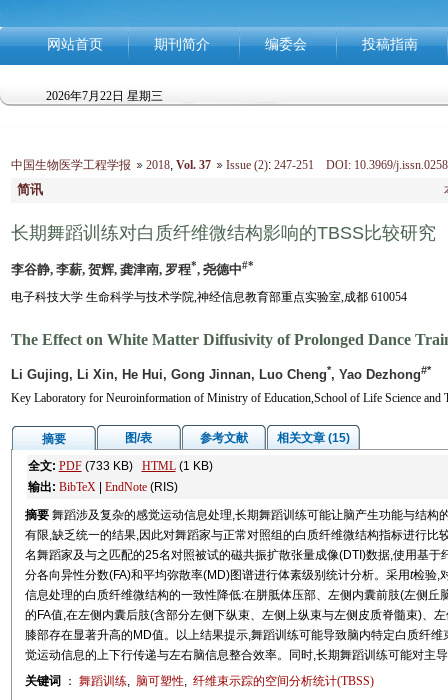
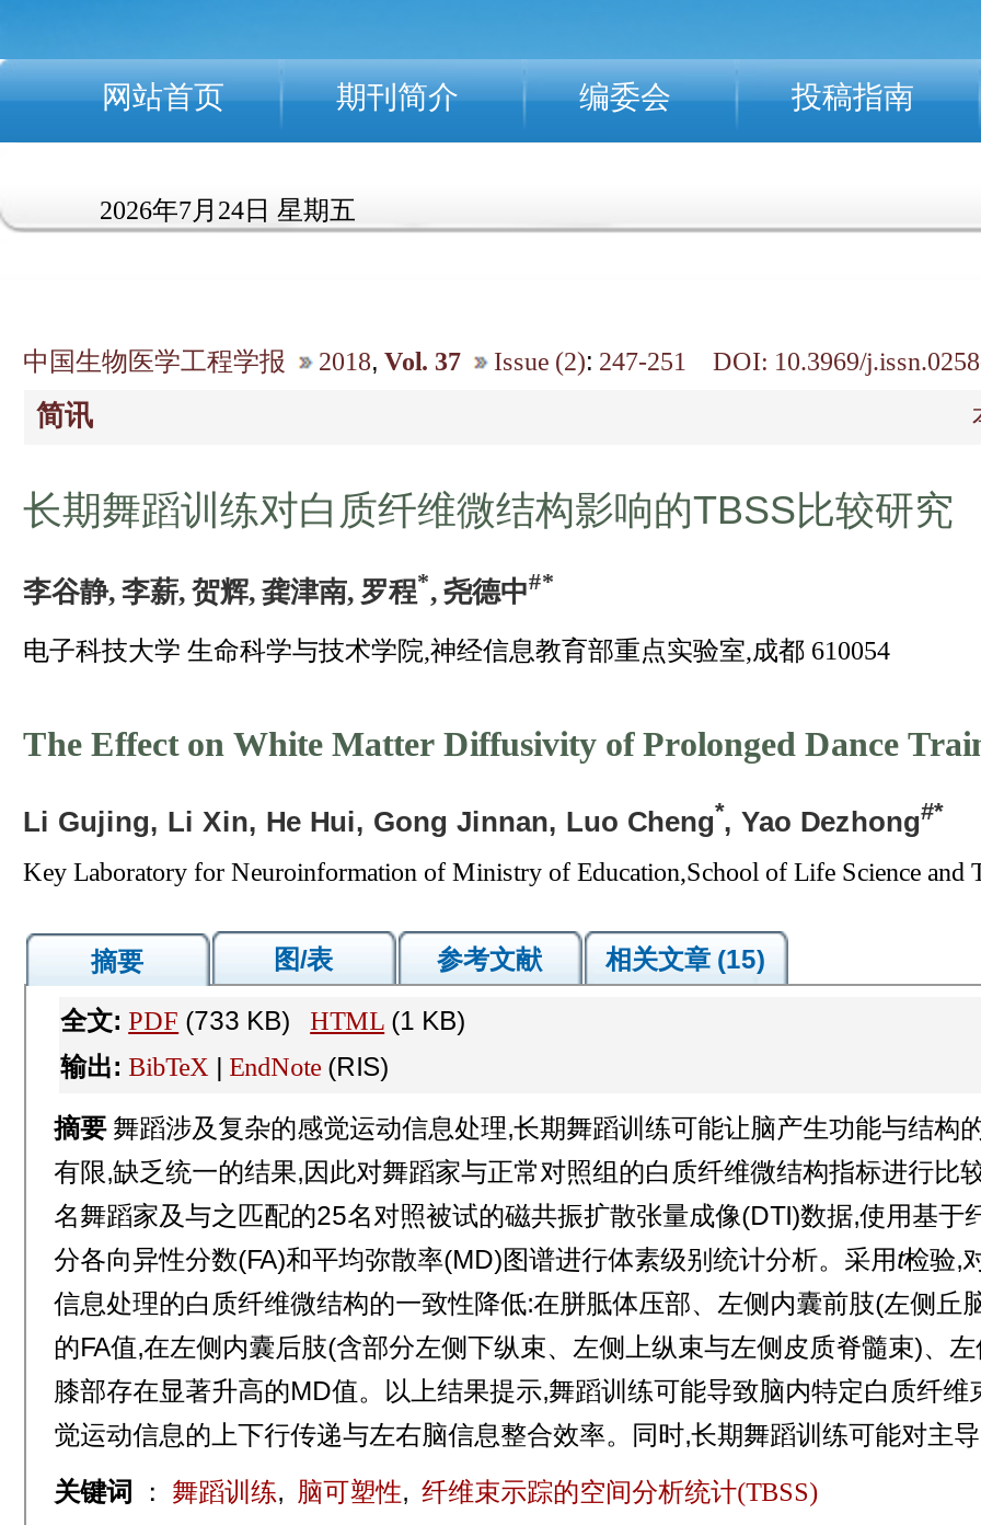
- 2026年7月22日 星期三
+ 2026年7月24日 星期五
